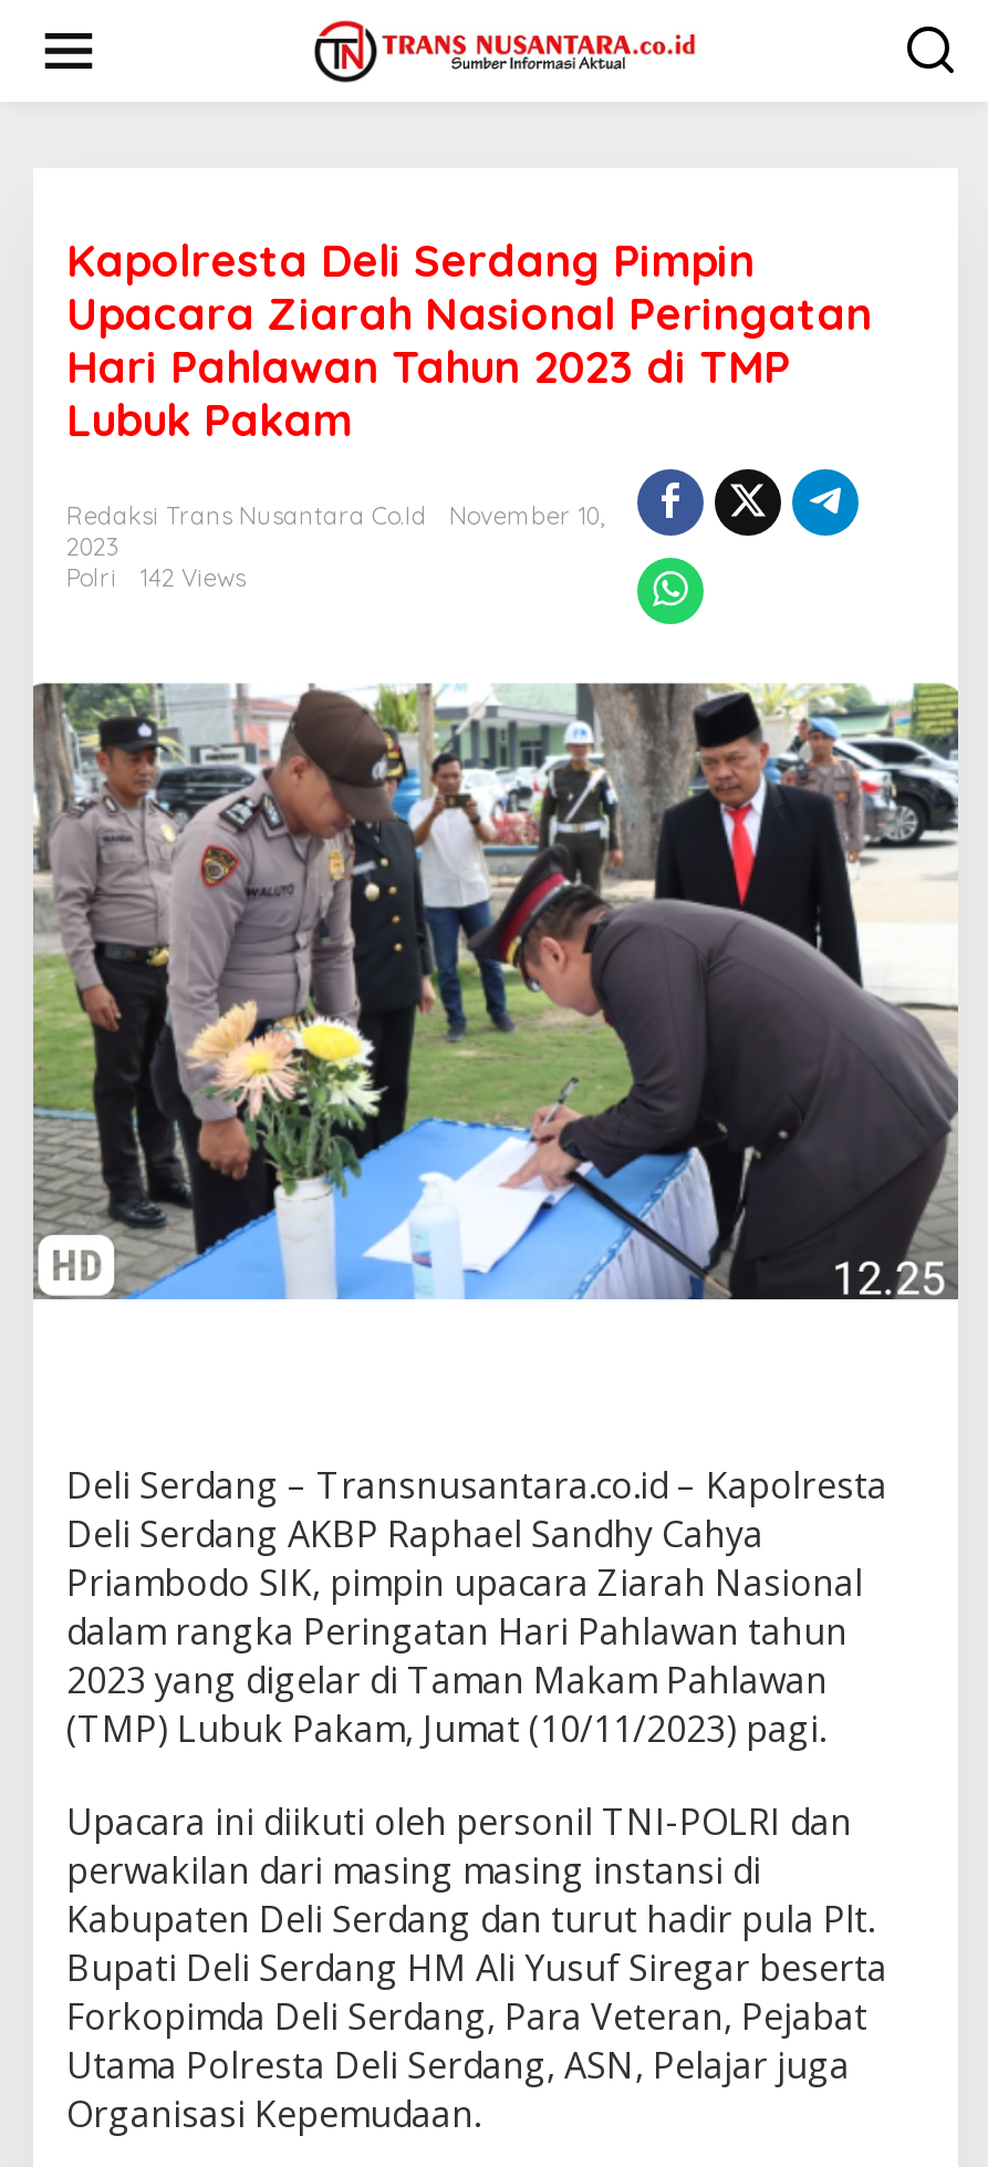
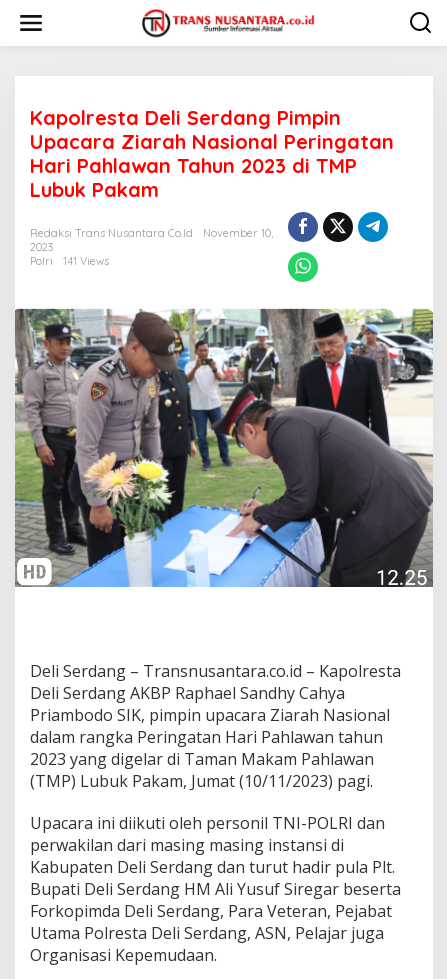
- Polri 142 Views
+ Polri 141 Views
